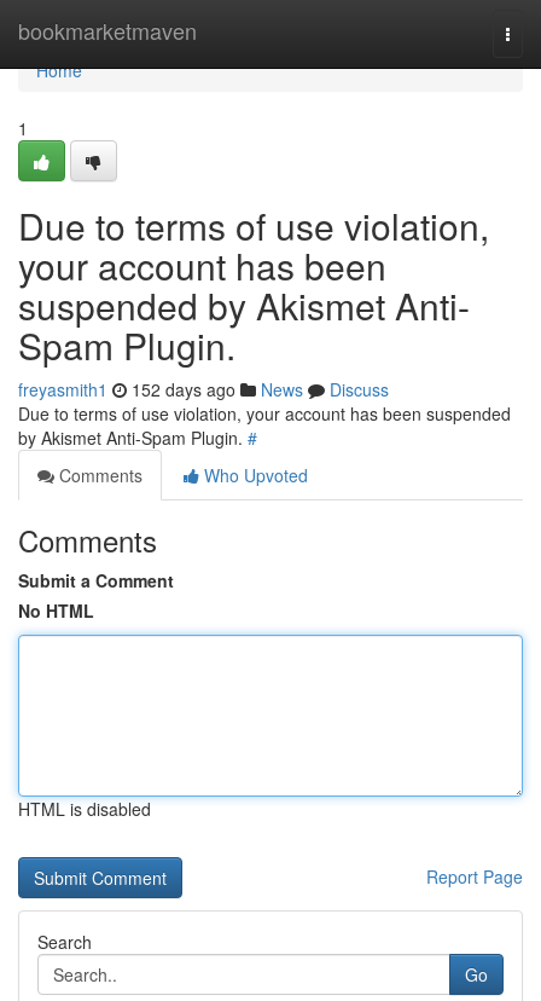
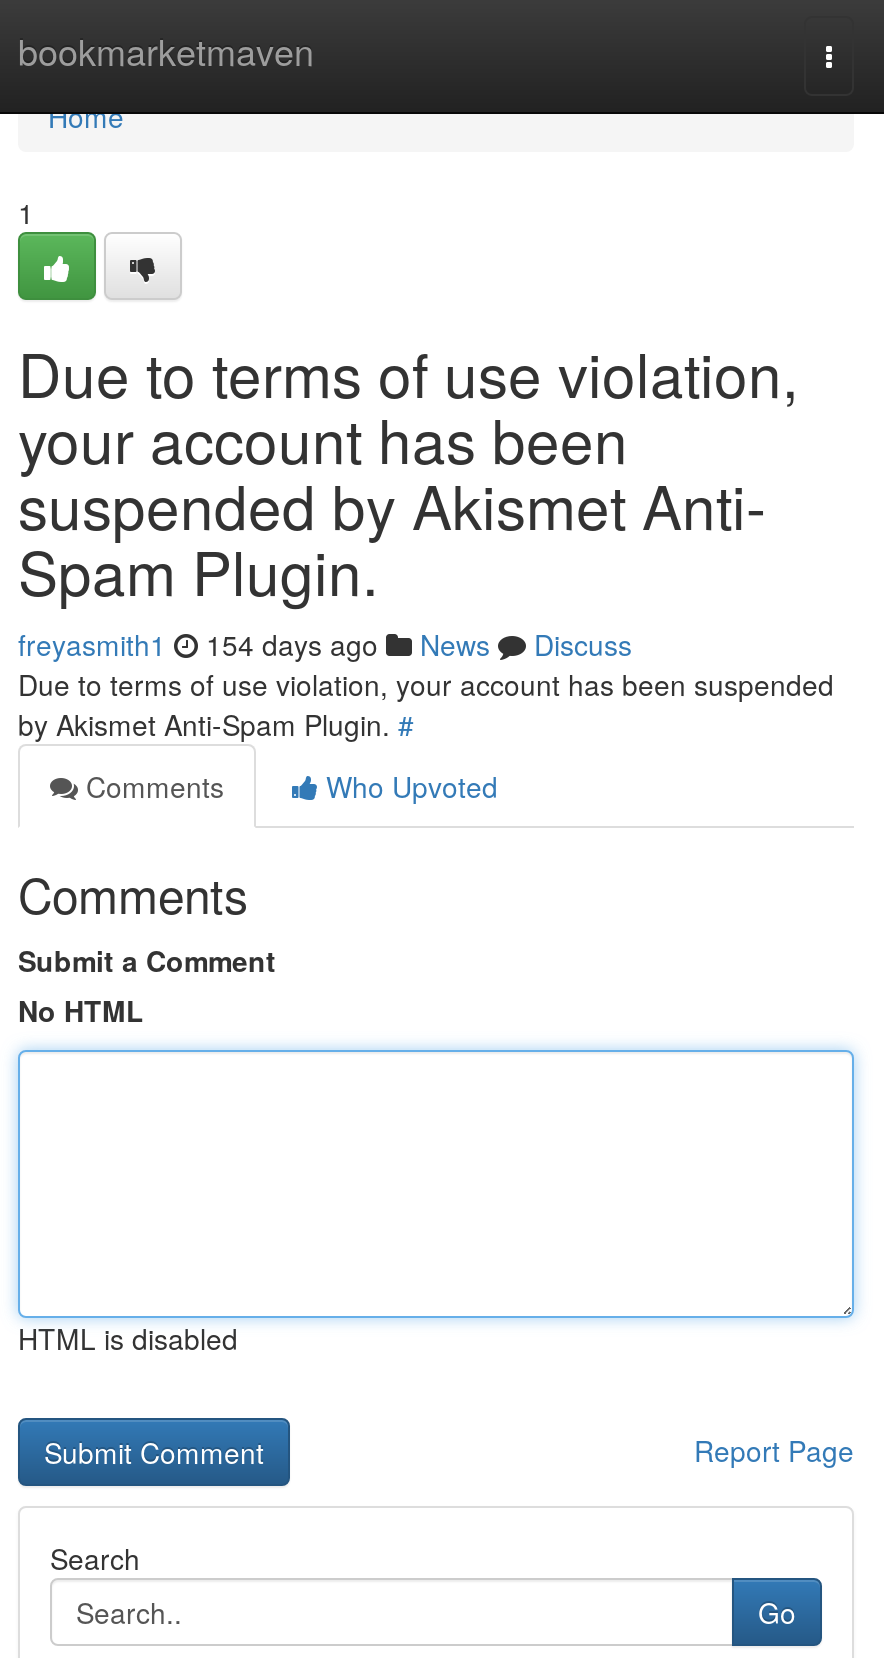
- freyasmith1 152 days ago News Discuss
+ freyasmith1 154 days ago News Discuss
